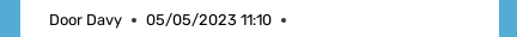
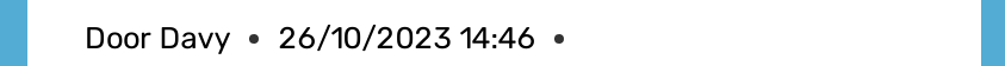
- Door Davy 05/05/2023 11:10
+ Door Davy 26/10/2023 14:46
